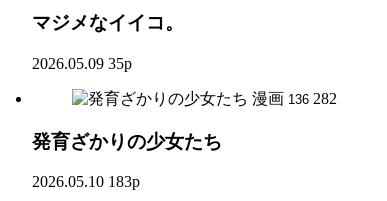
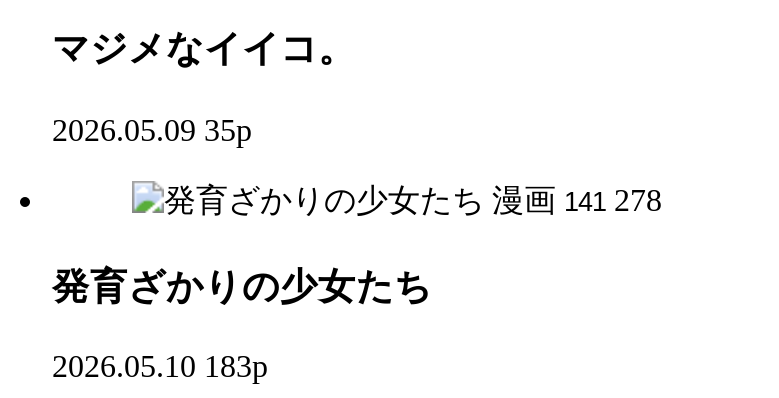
- 漫画 136 282
+ 漫画 141 278
